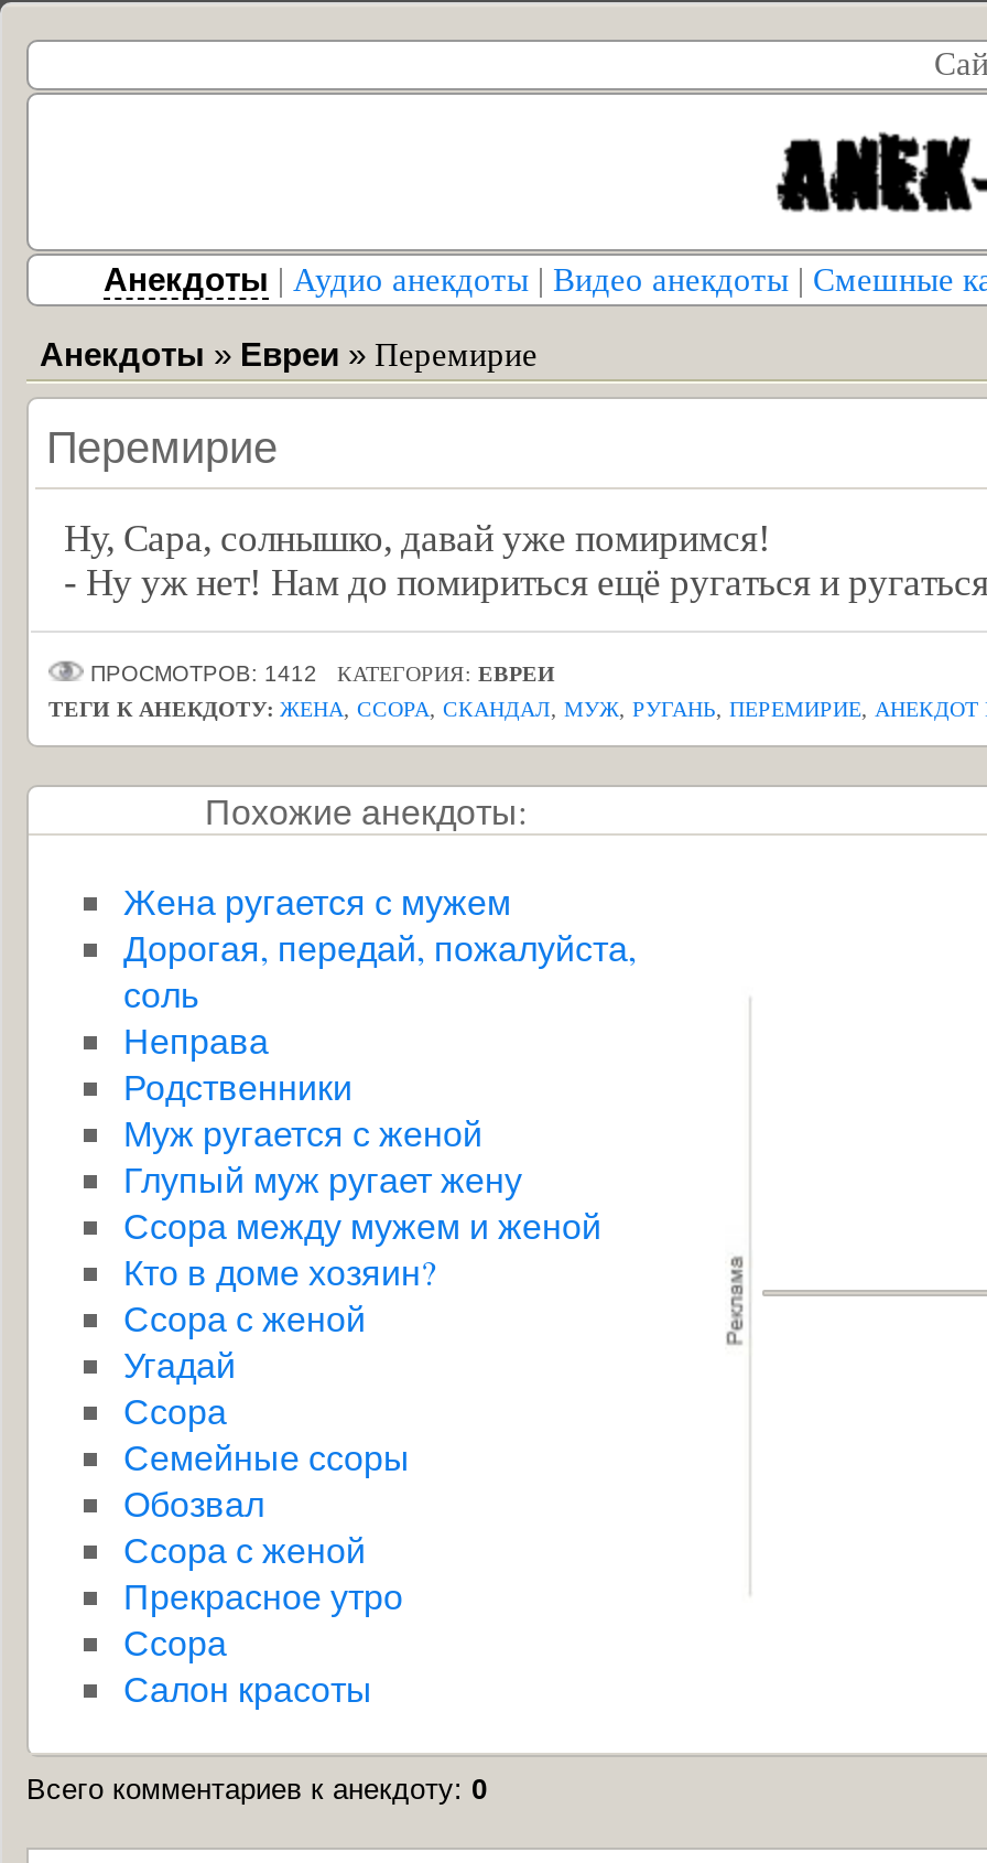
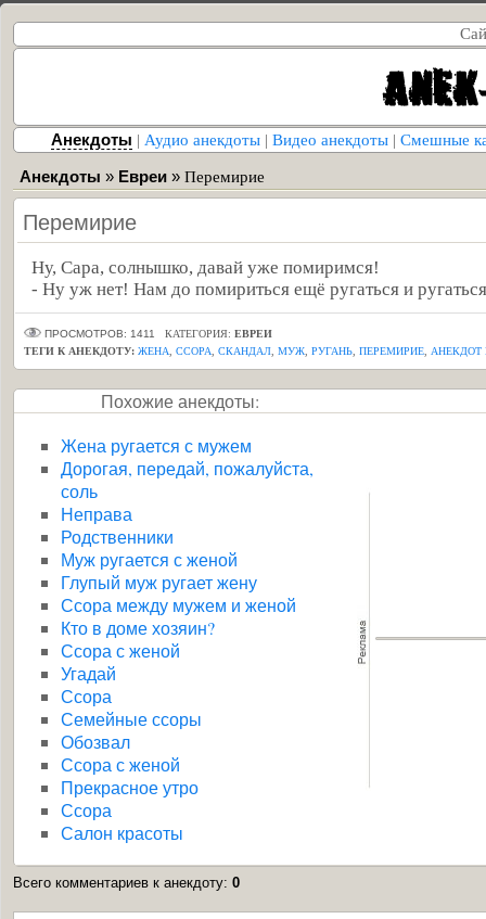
- ПРОСМОТРОВ: 1412 КАТЕГОРИЯ: ЕВРЕИ
+ ПРОСМОТРОВ: 1411 КАТЕГОРИЯ: ЕВРЕИ
